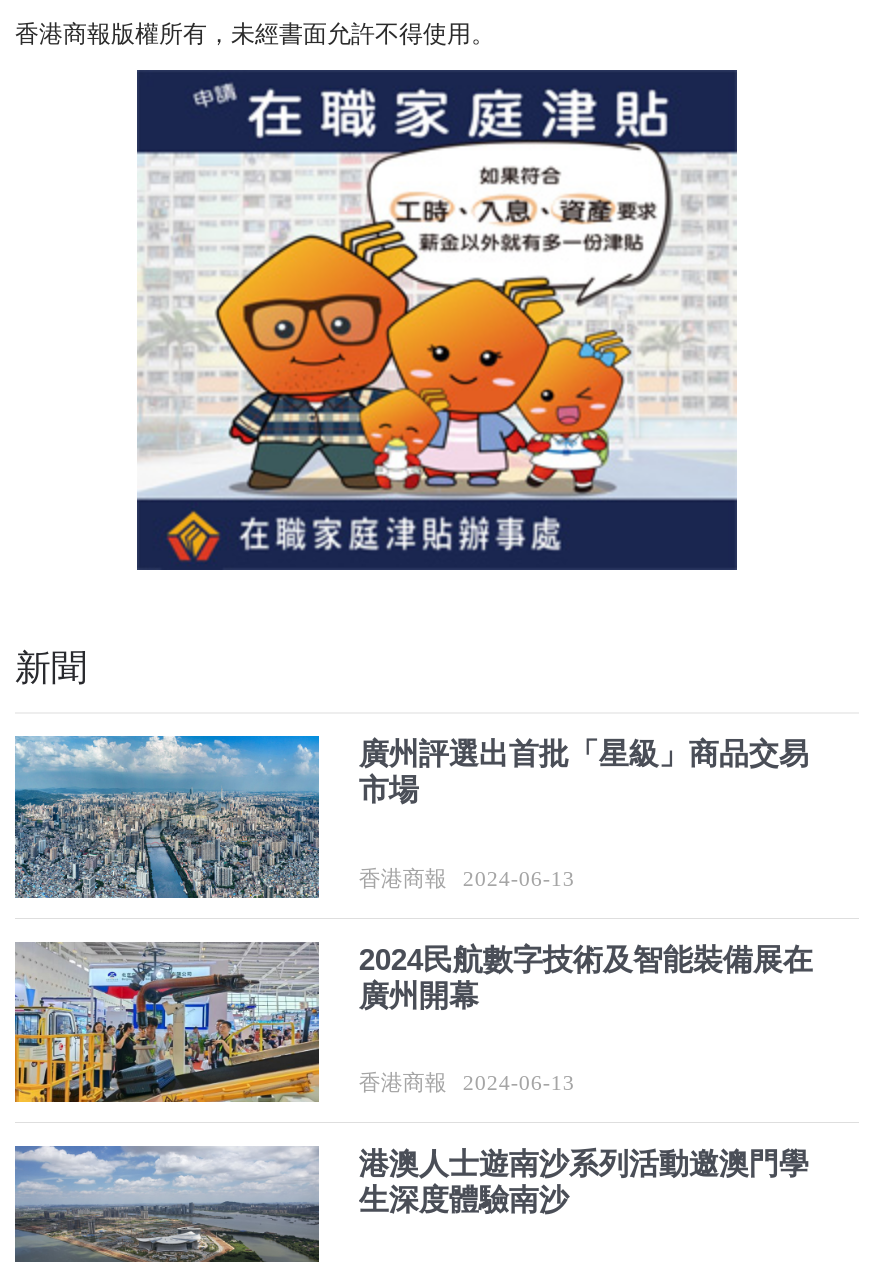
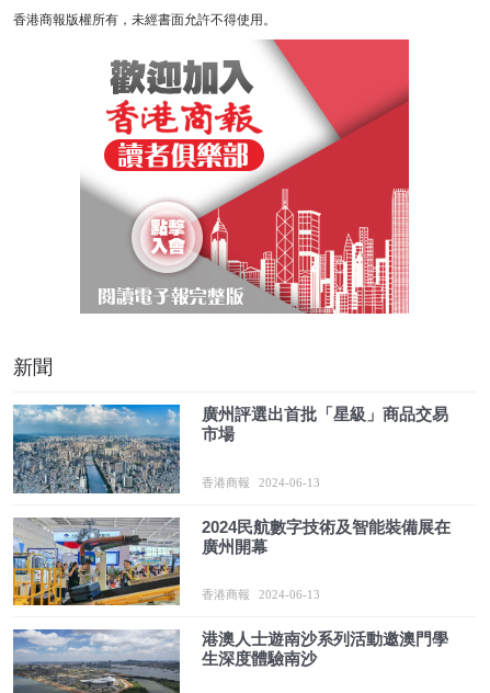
- [image]
+ [image]
